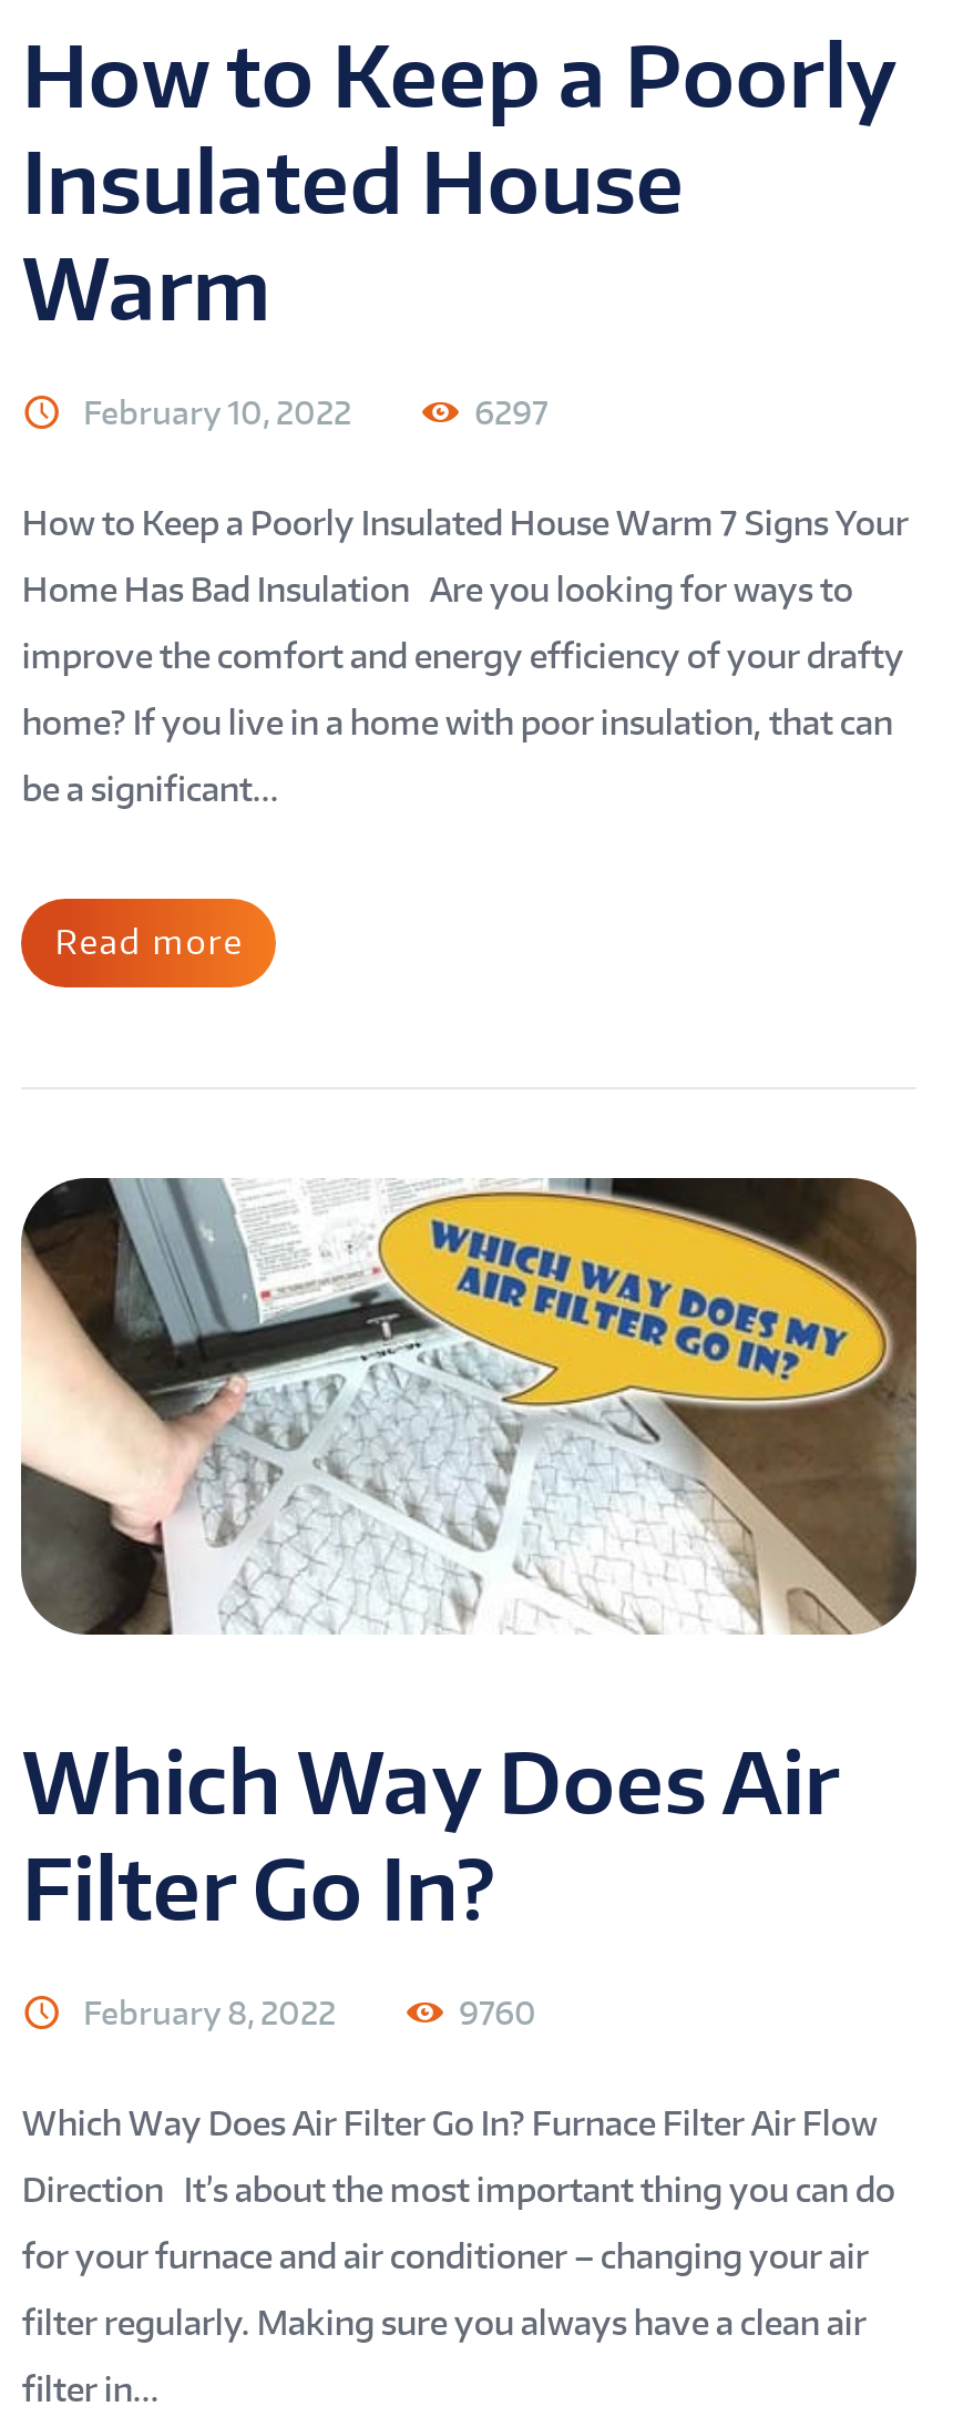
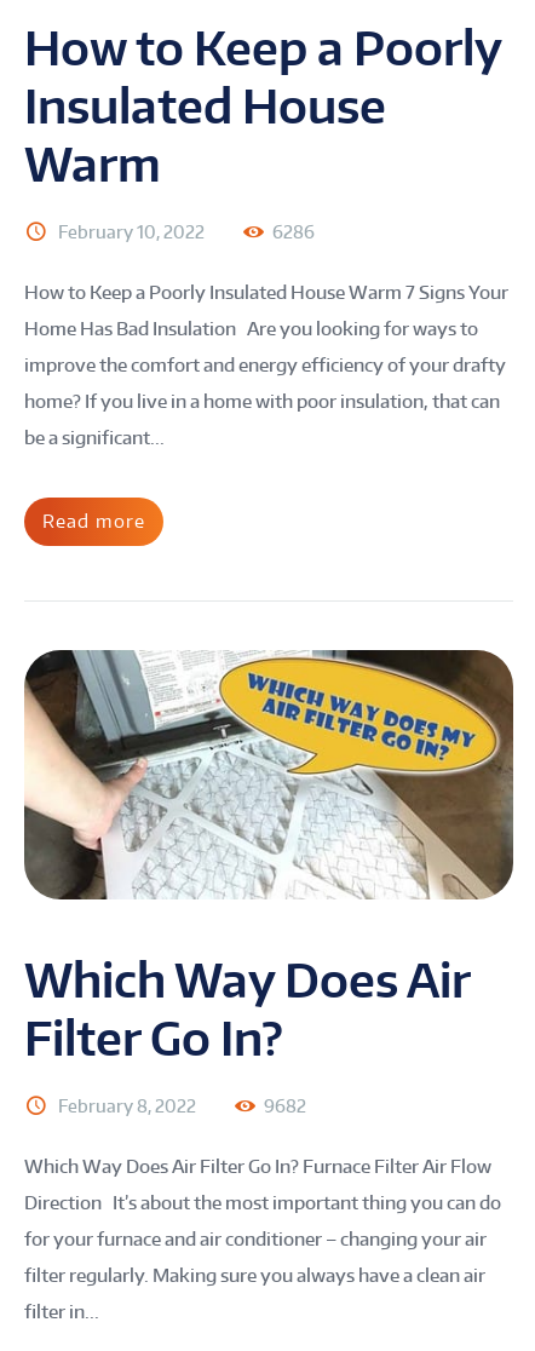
- 6297
+ 6286

- 9760
+ 9682
